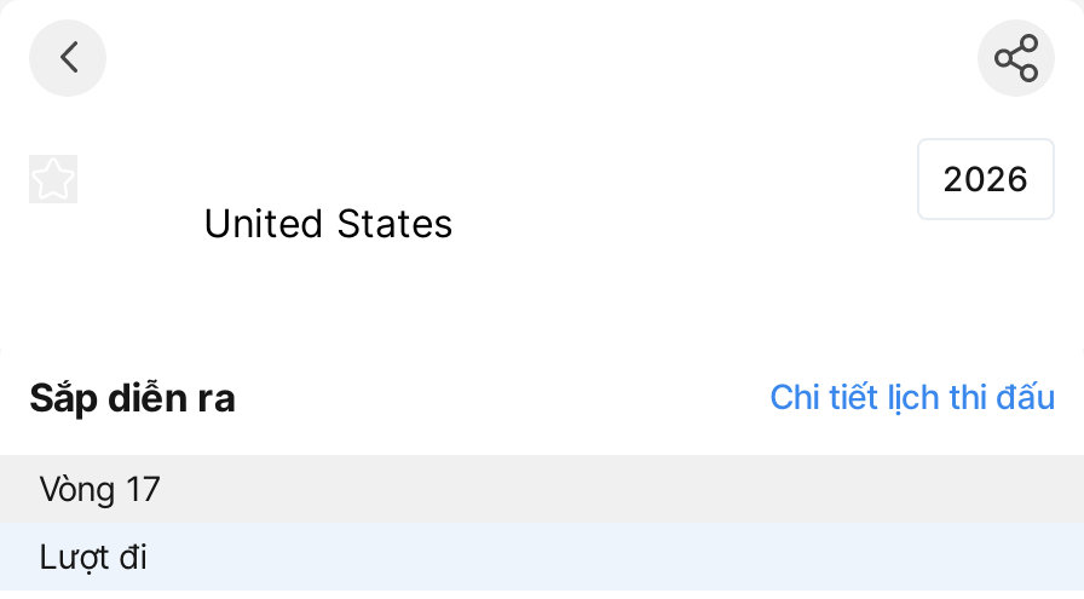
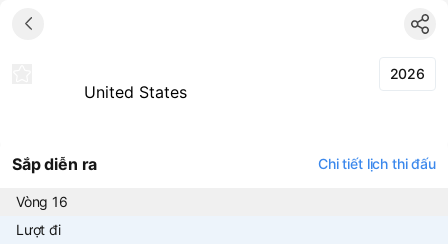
- Vòng 17
+ Vòng 16
